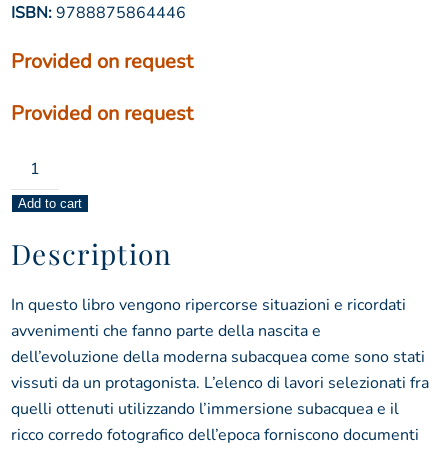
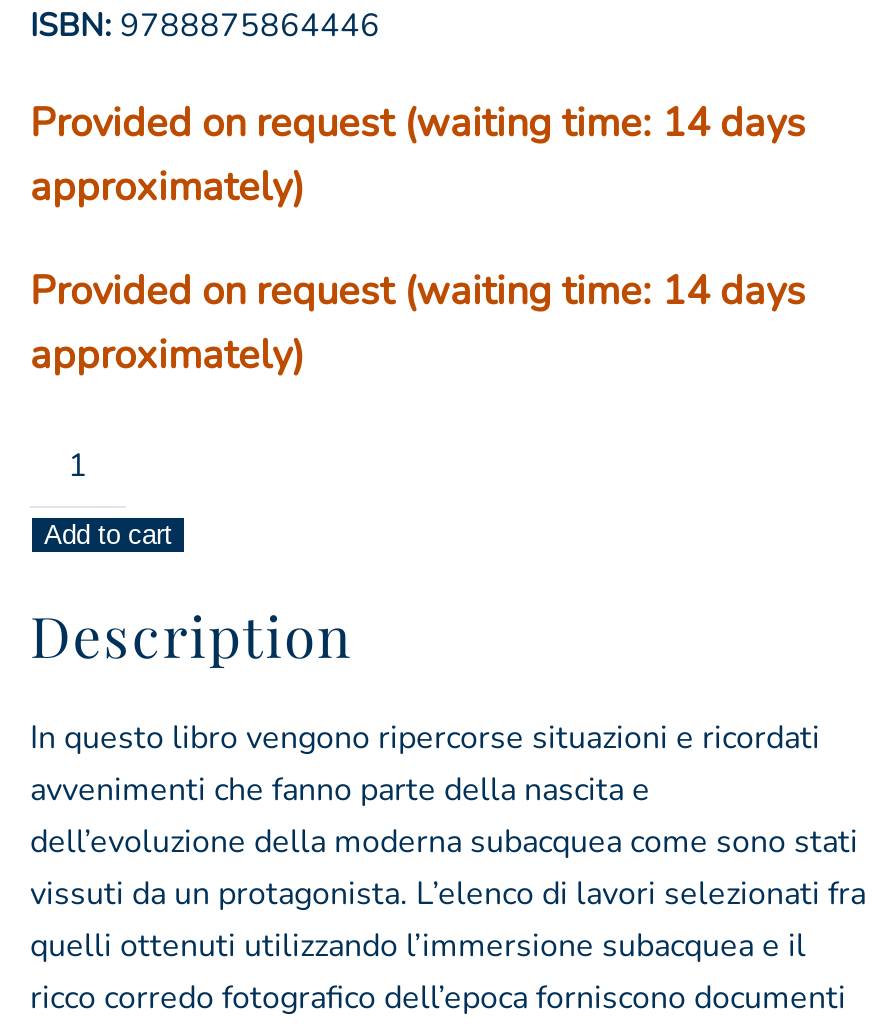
- Provided on request
+ Provided on request (waiting time: 14 days
+ approximately)

- Provided on request
+ Provided on request (waiting time: 14 days
+ approximately)
